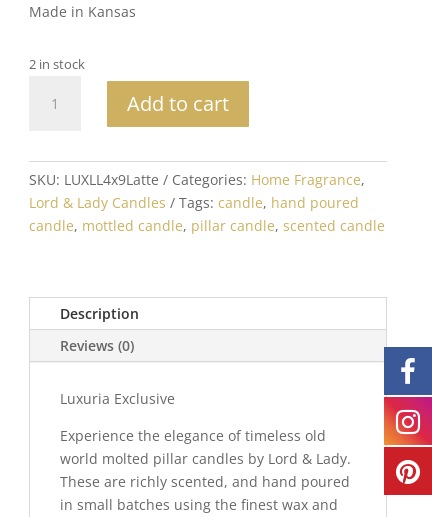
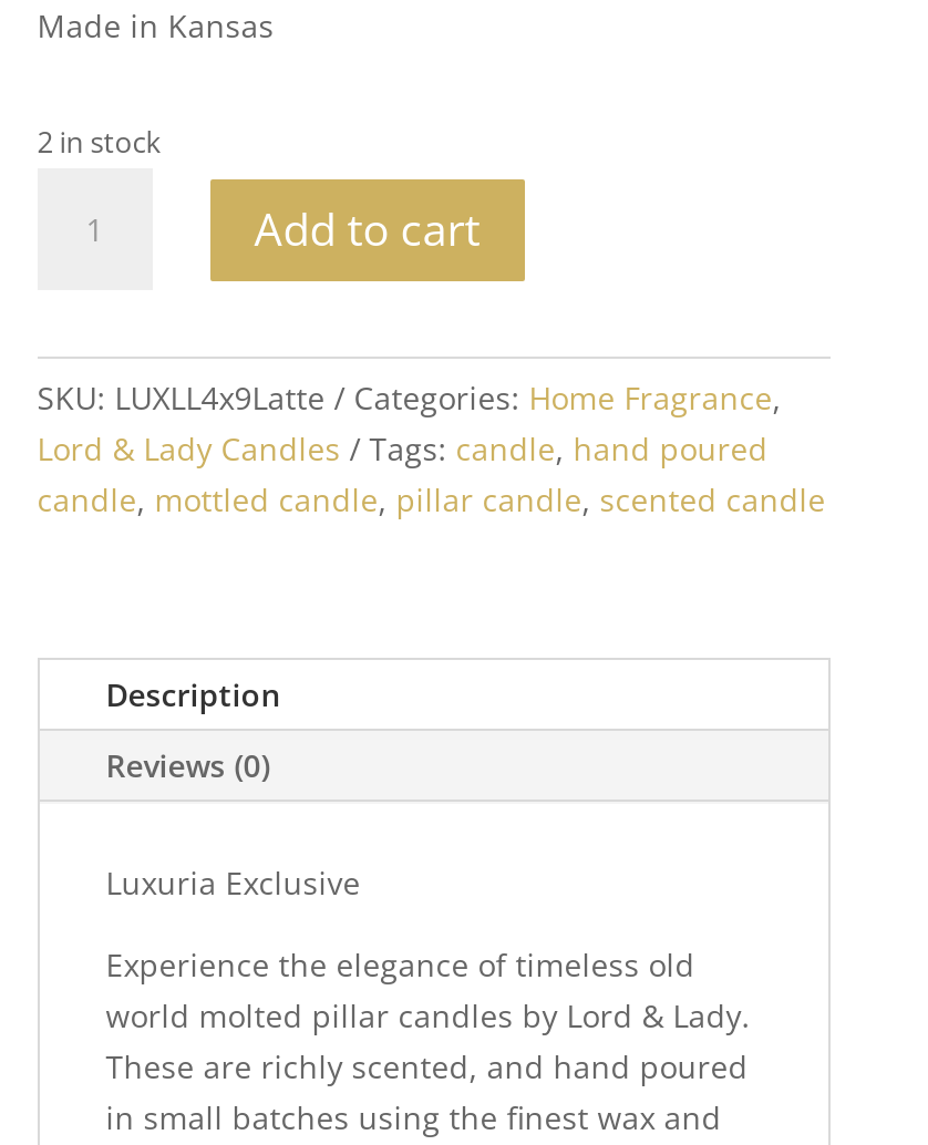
- [image]
